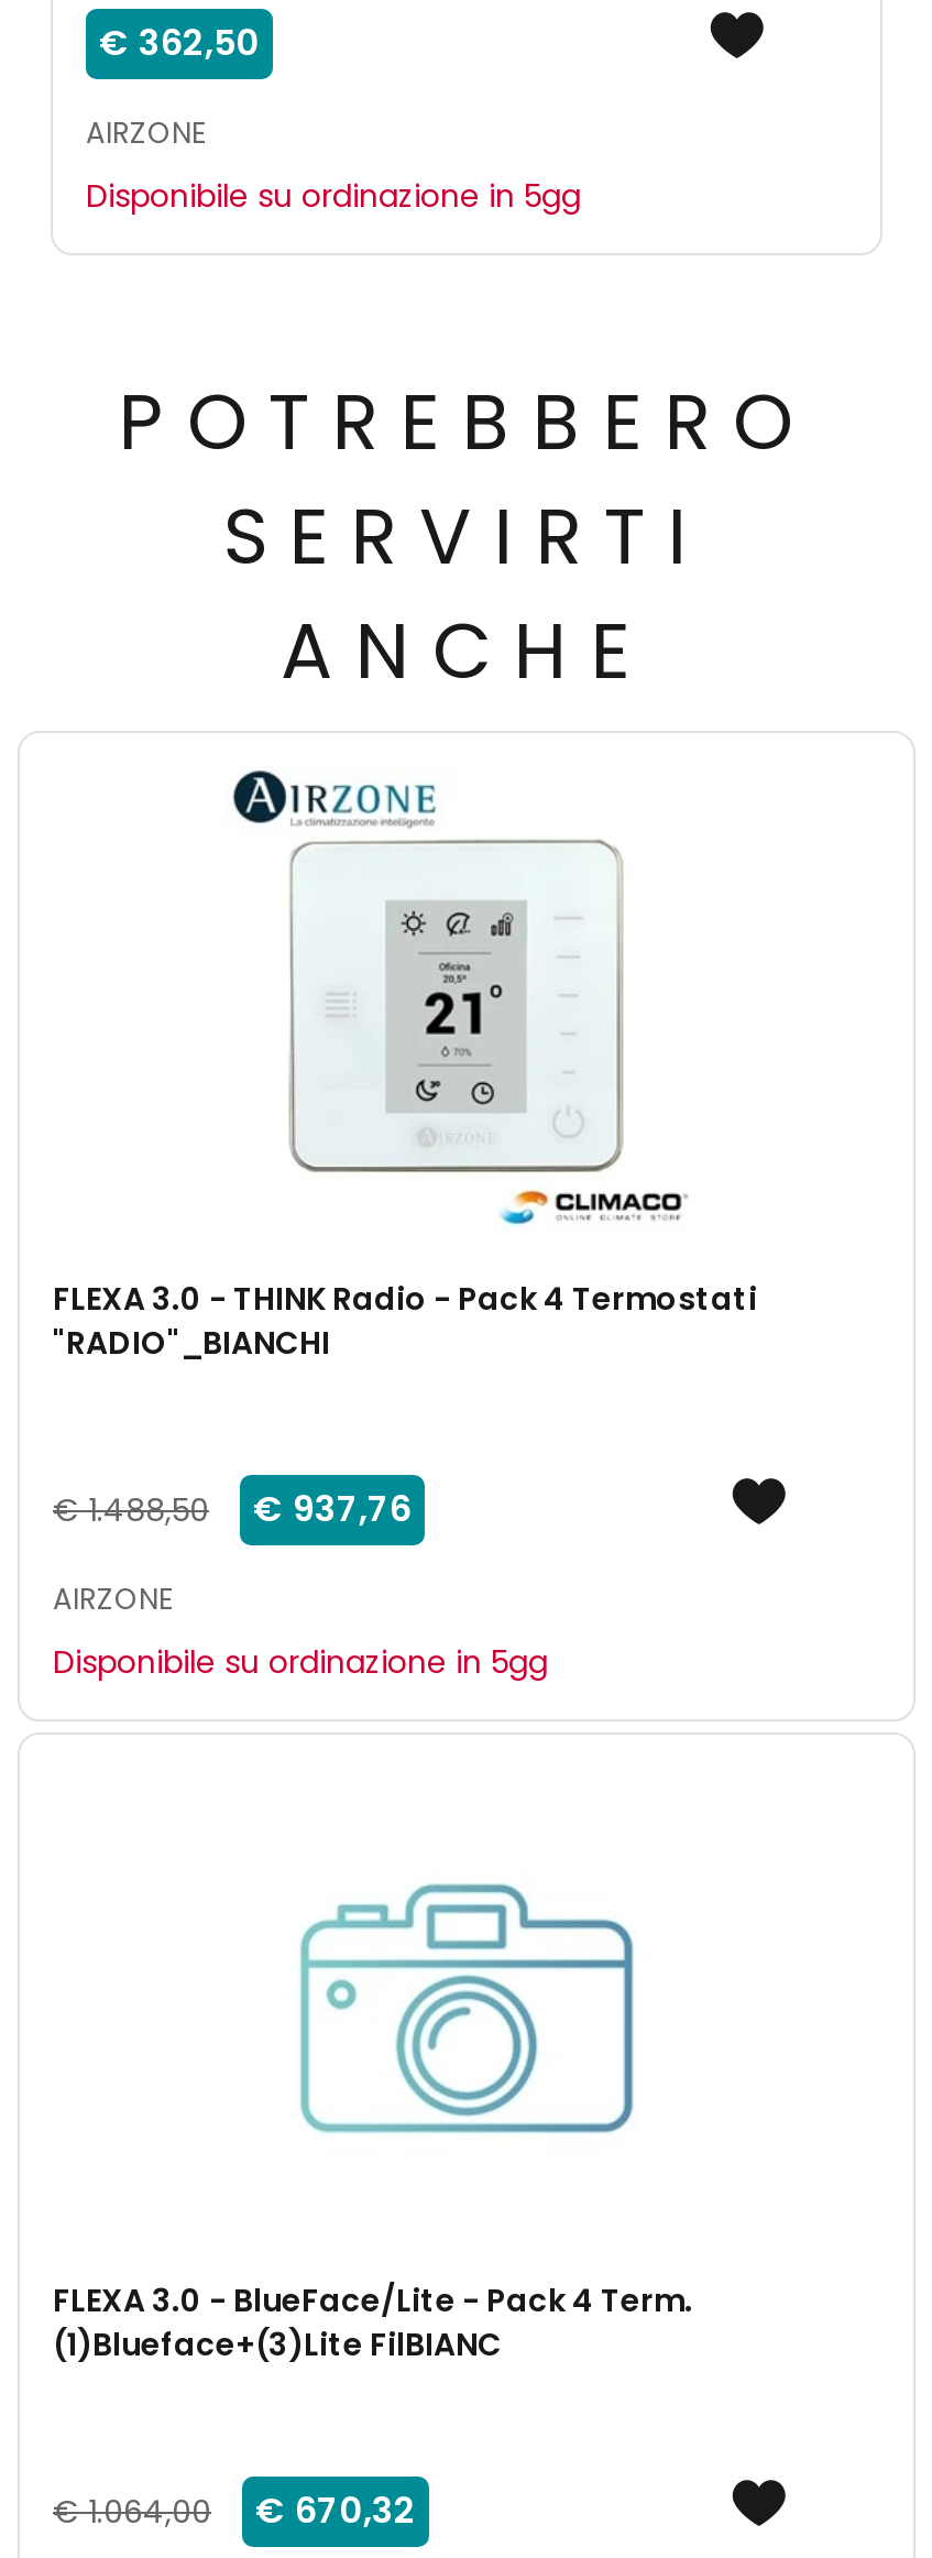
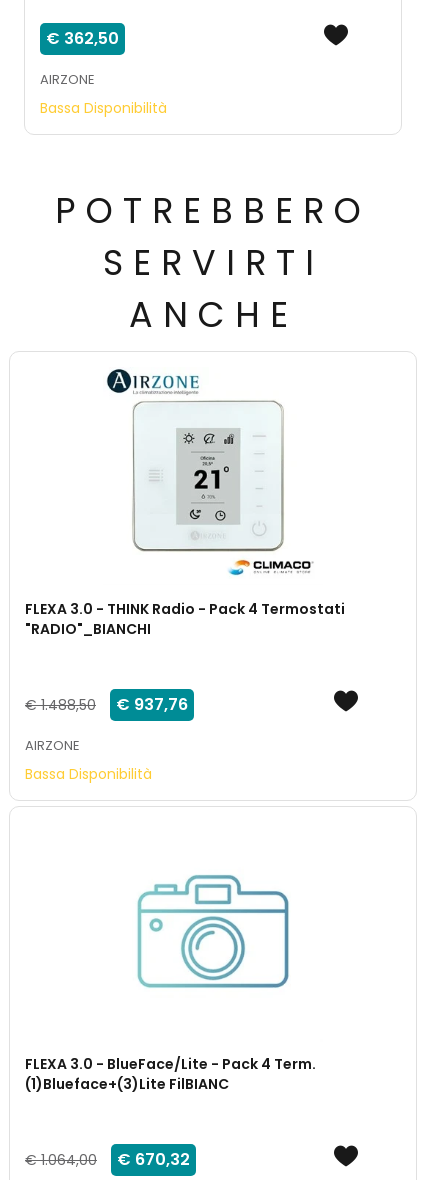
- Disponibile su ordinazione in 5gg
+ Bassa Disponibilità

- Disponibile su ordinazione in 5gg
+ Bassa Disponibilità
